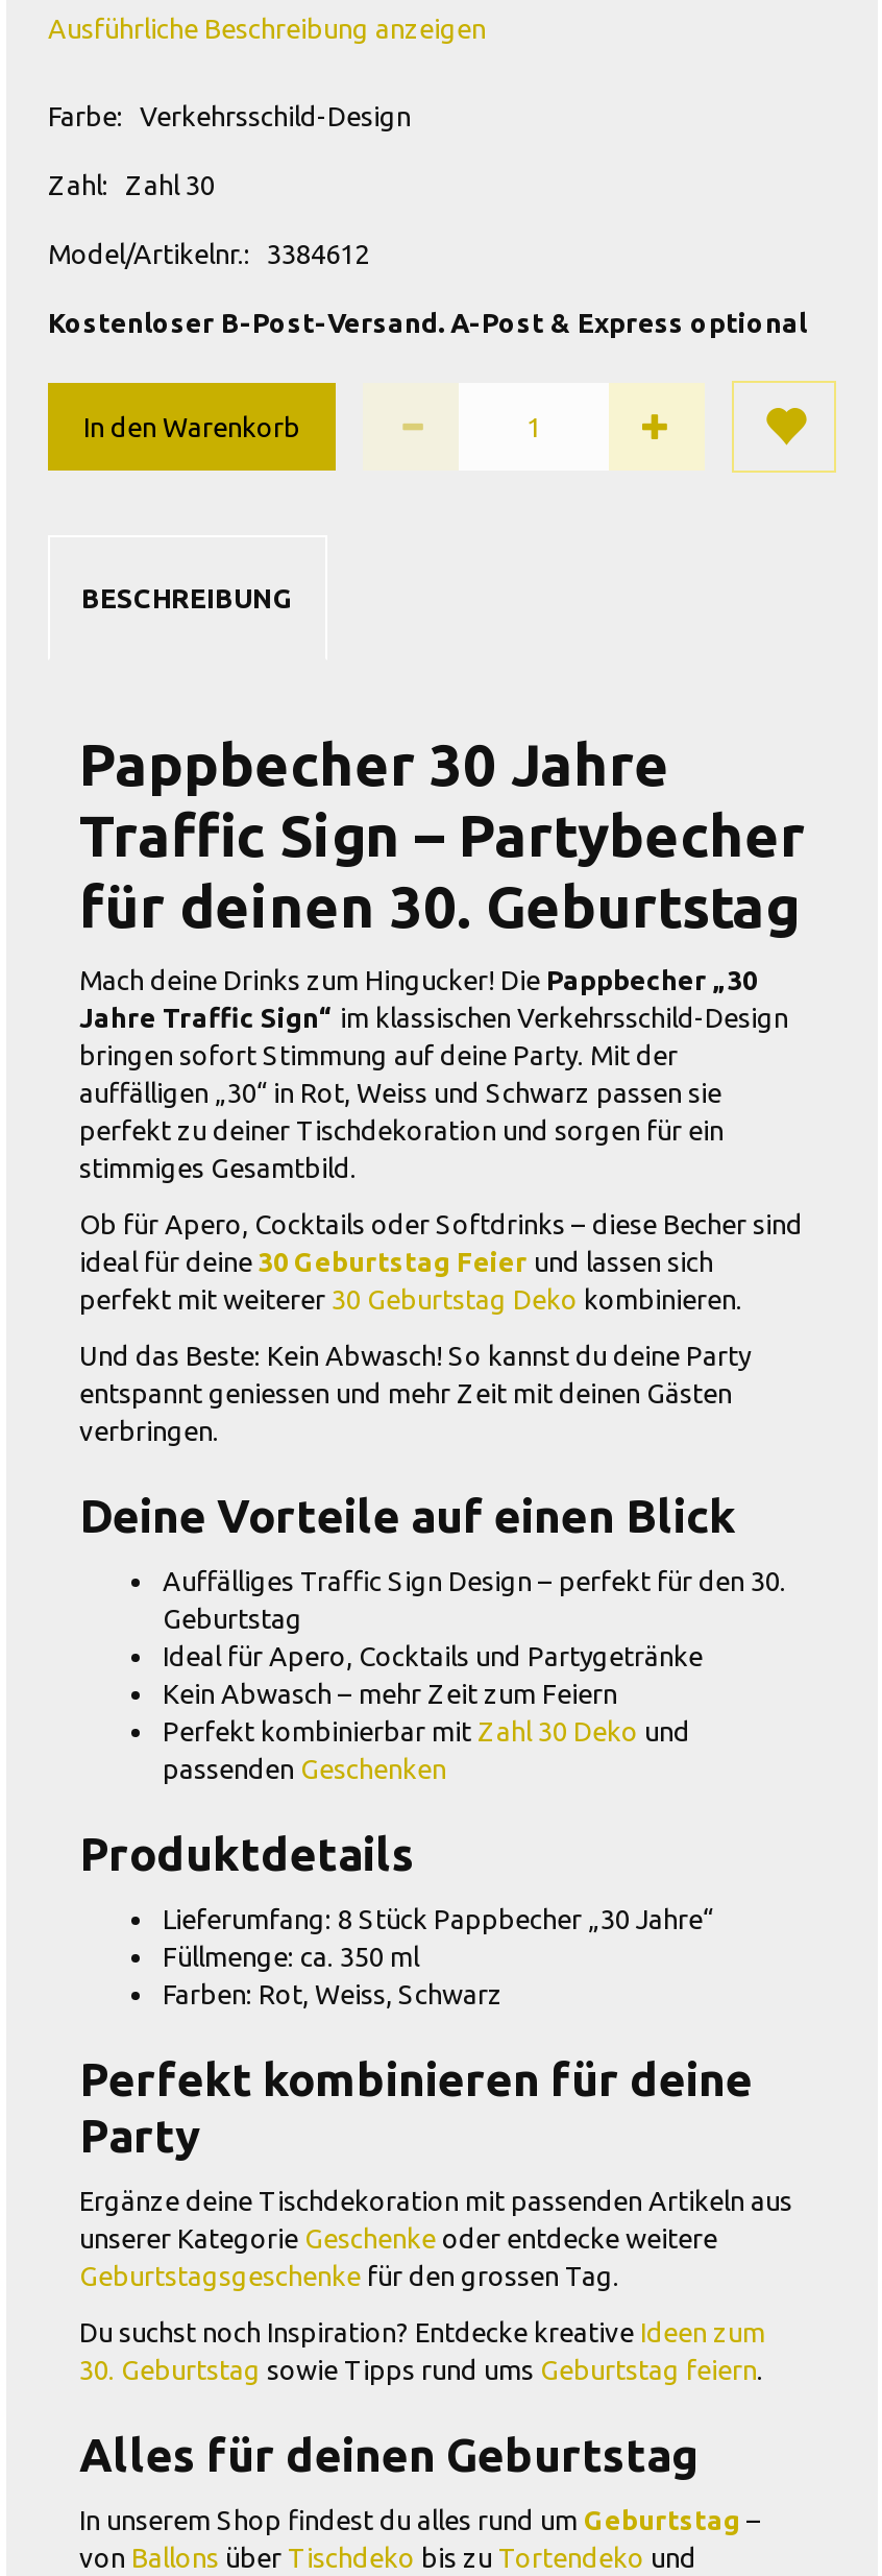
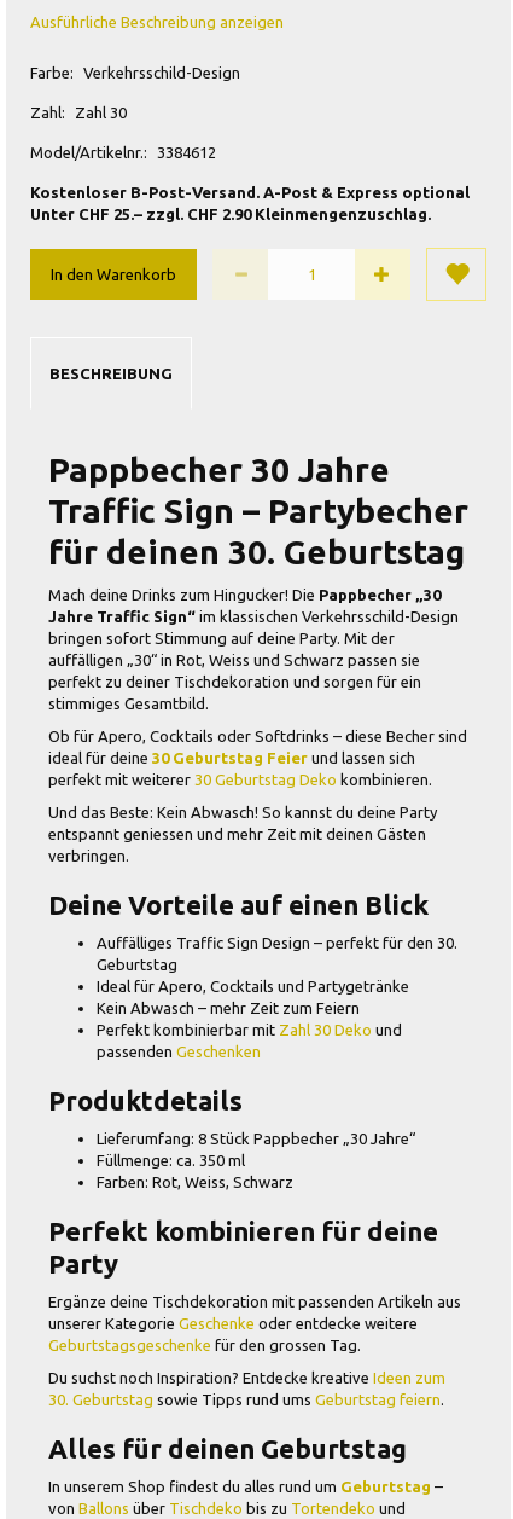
+ Unter CHF 25.– zzgl. CHF 2.90 Kleinmengenzuschlag.
